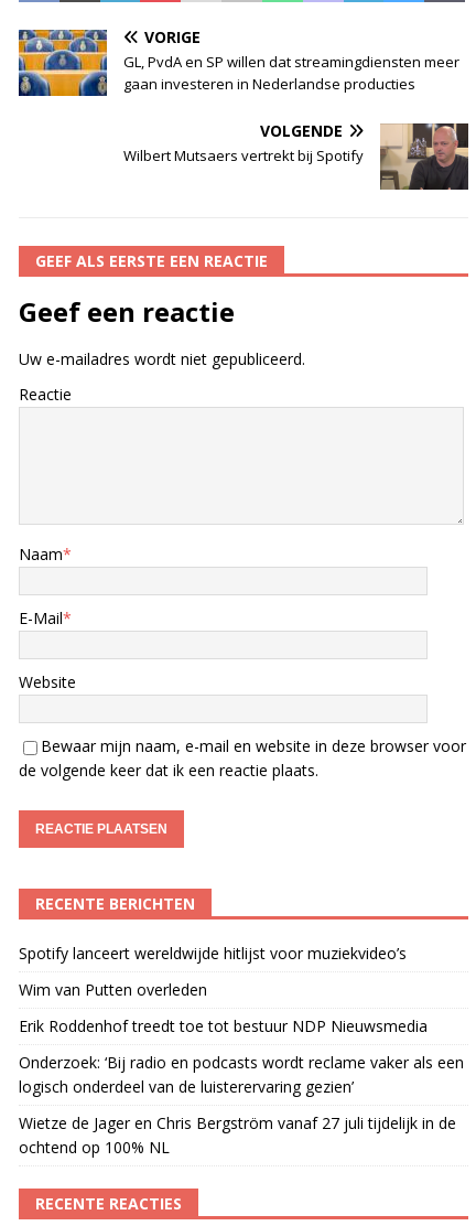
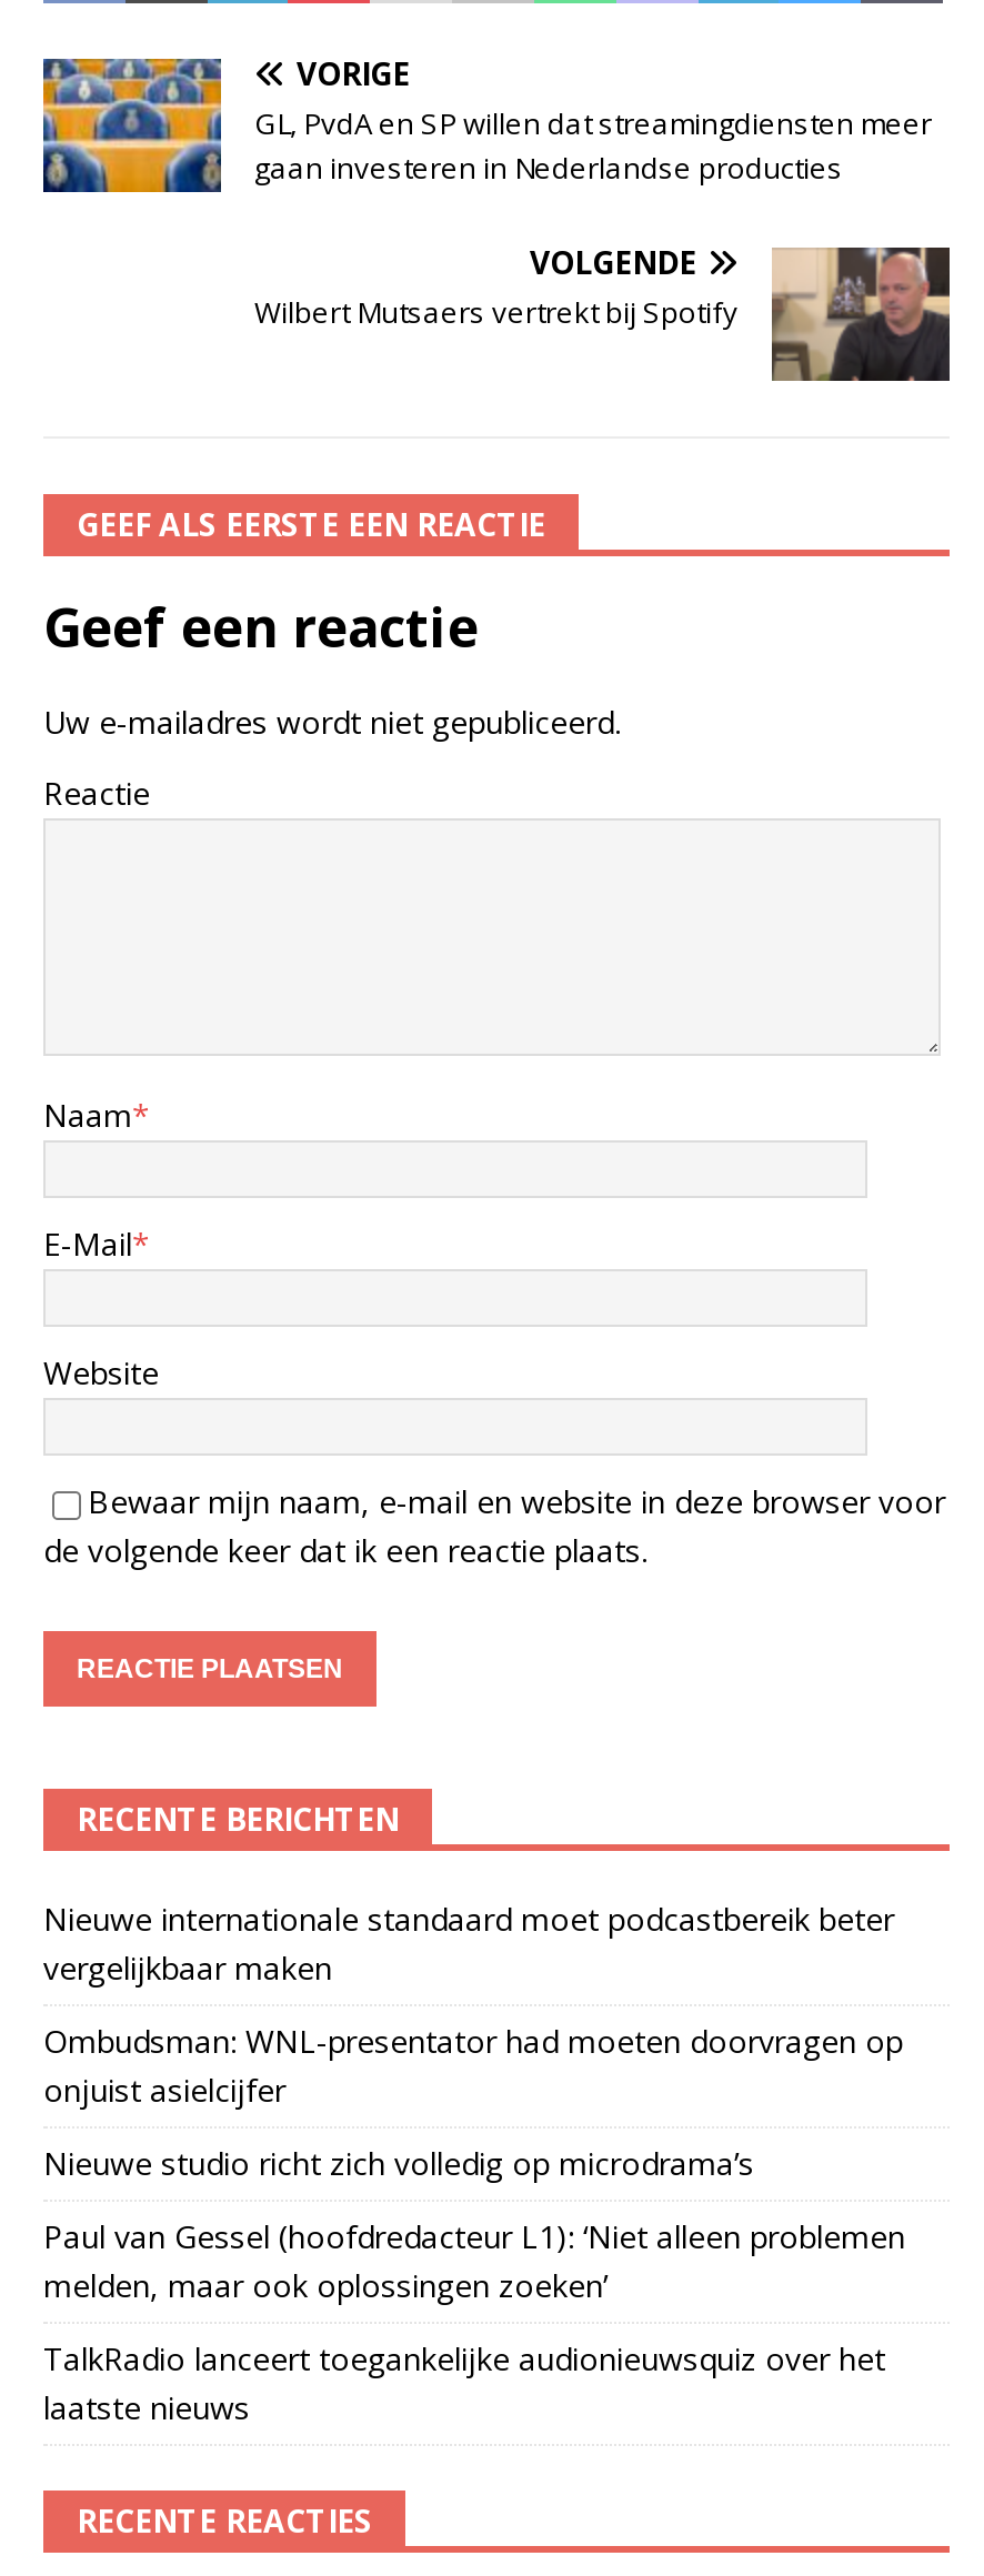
- Spotify lanceert wereldwijde hitlijst voor muziekvideo’s
+ Nieuwe internationale standaard moet podcastbereik beter
+ vergelijkbaar maken

- Wim van Putten overleden
+ Ombudsman: WNL-presentator had moeten doorvragen op
+ onjuist asielcijfer

- Erik Roddenhof treedt toe tot bestuur NDP Nieuwsmedia
+ Nieuwe studio richt zich volledig op microdrama’s

- Onderzoek: ‘Bij radio en podcasts wordt reclame vaker als een
- logisch onderdeel van de luisterervaring gezien’
+ Paul van Gessel (hoofdredacteur L1): ‘Niet alleen problemen
+ melden, maar ook oplossingen zoeken’

- Wietze de Jager en Chris Bergström vanaf 27 juli tijdelijk in de
- ochtend op 100% NL
+ TalkRadio lanceert toegankelijke audionieuwsquiz over het
+ laatste nieuws
